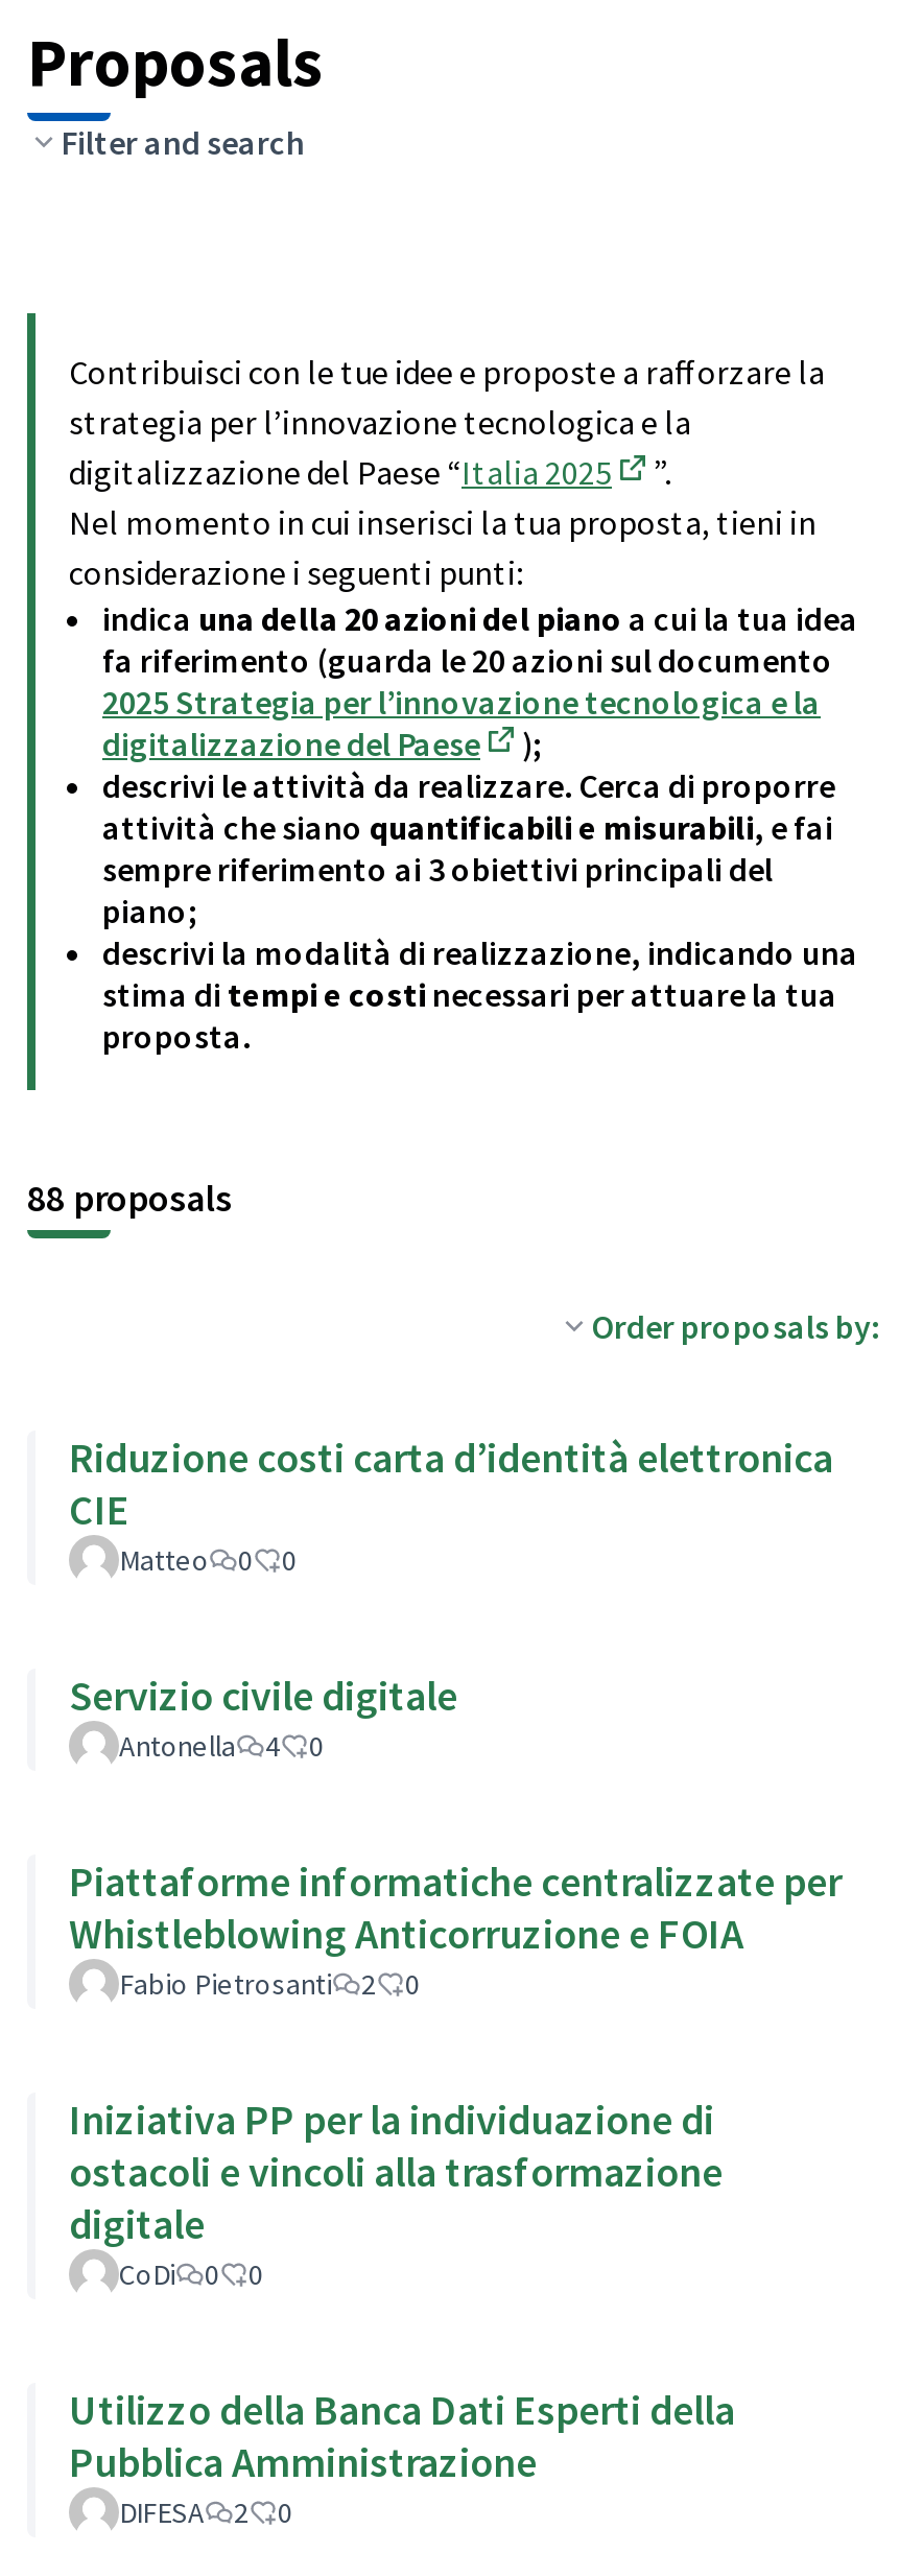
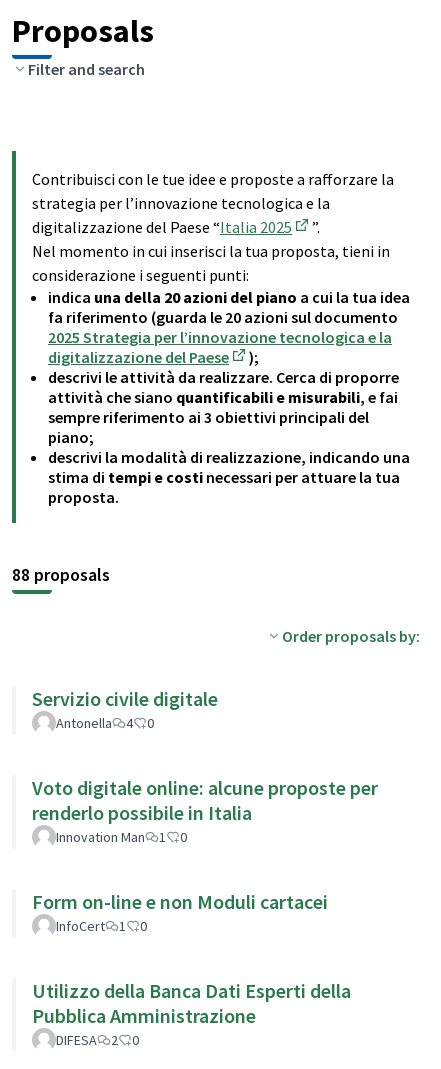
- Riduzione costi carta d’identità elettronica
- CIE
- Matteo
- 0
- 0

- Piattaforme informatiche centralizzate per
- Whistleblowing Anticorruzione e FOIA
- Fabio Pietrosanti
- 2
+ Voto digitale online: alcune proposte per
+ renderlo possibile in Italia
+ Innovation Man
+ 1

- Iniziativa PP per la individuazione di
- ostacoli e vincoli alla trasformazione
- digitale
- CoDi
- 0
+ Form on-line e non Moduli cartacei
+ InfoCert
+ 1
